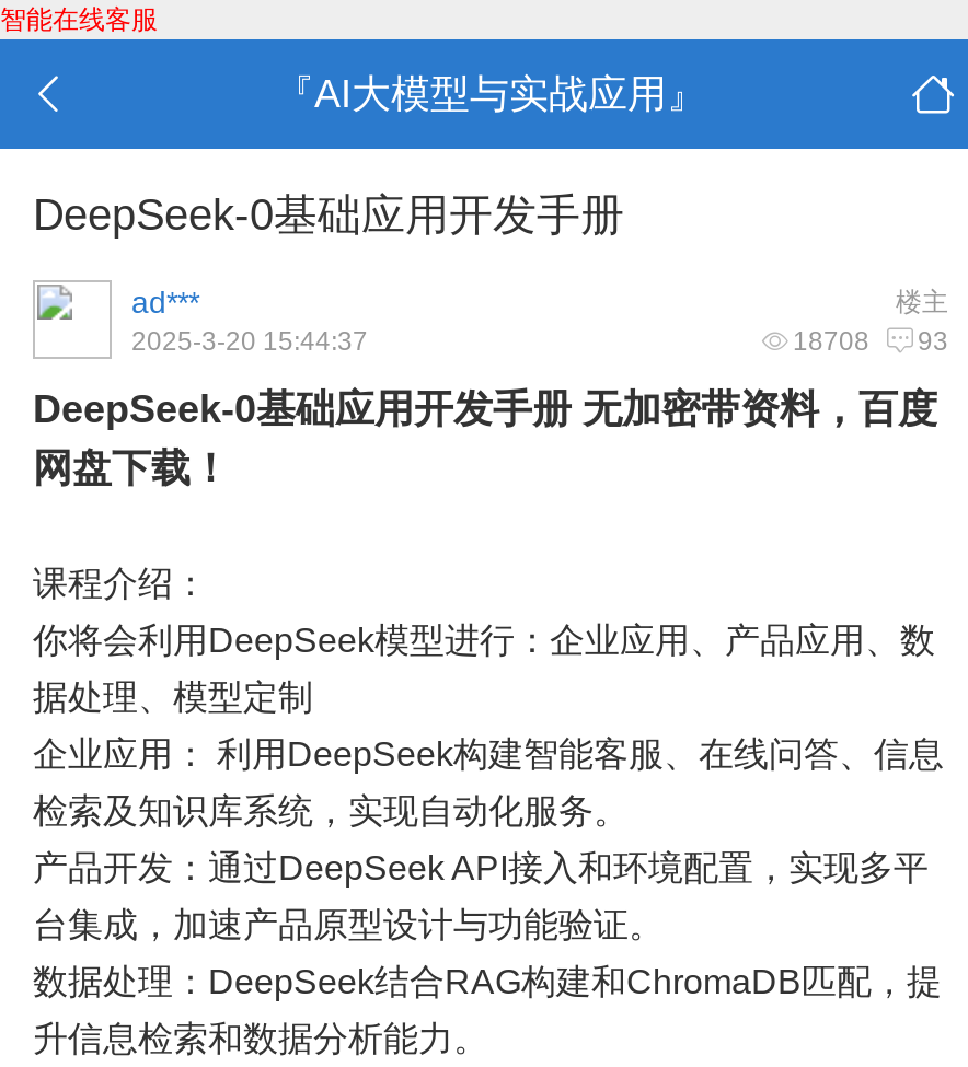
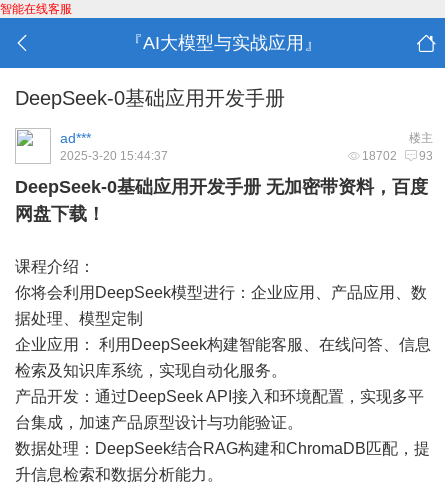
- 18708 93
+ 18702 93
